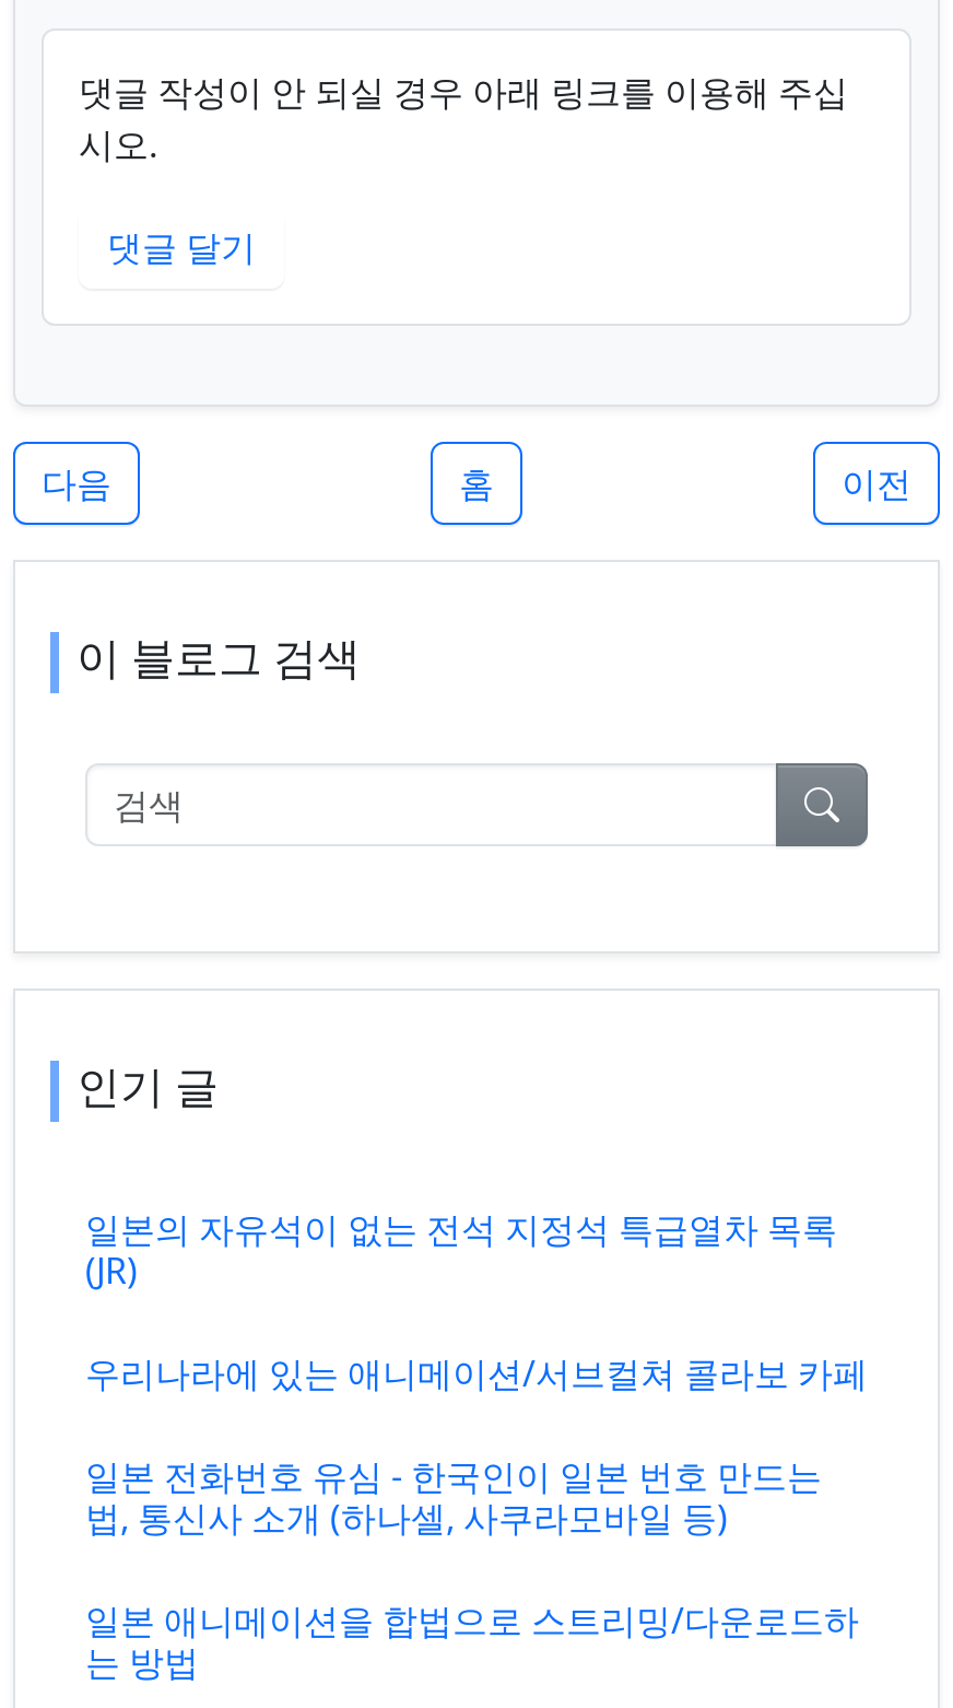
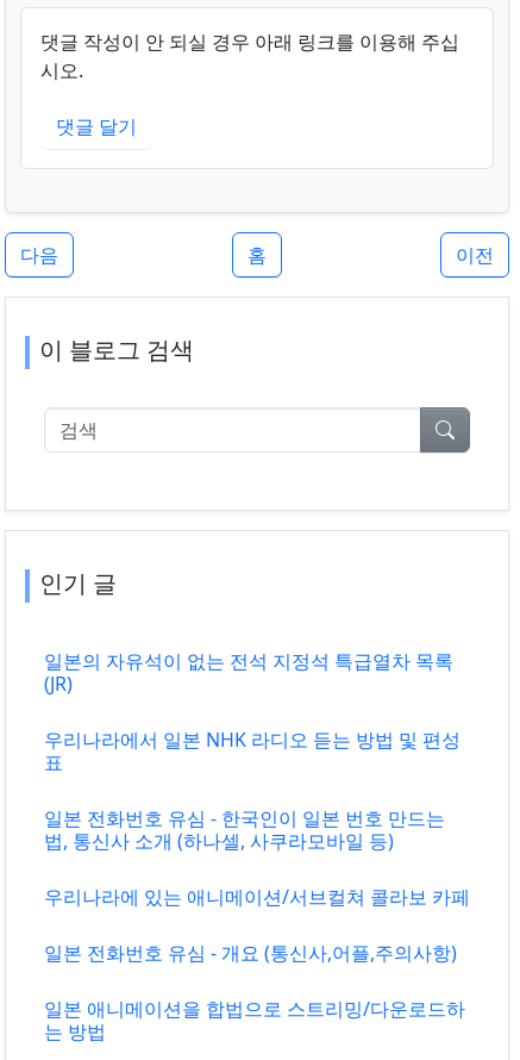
+ 우리나라에서 일본 NHK 라디오 듣는 방법 및 편성
+ 표

moved down: 우리나라에 있는 애니메이션/서브컬쳐 콜라보 카페

+ 일본 전화번호 유심 - 개요 (통신사,어플,주의사항)
